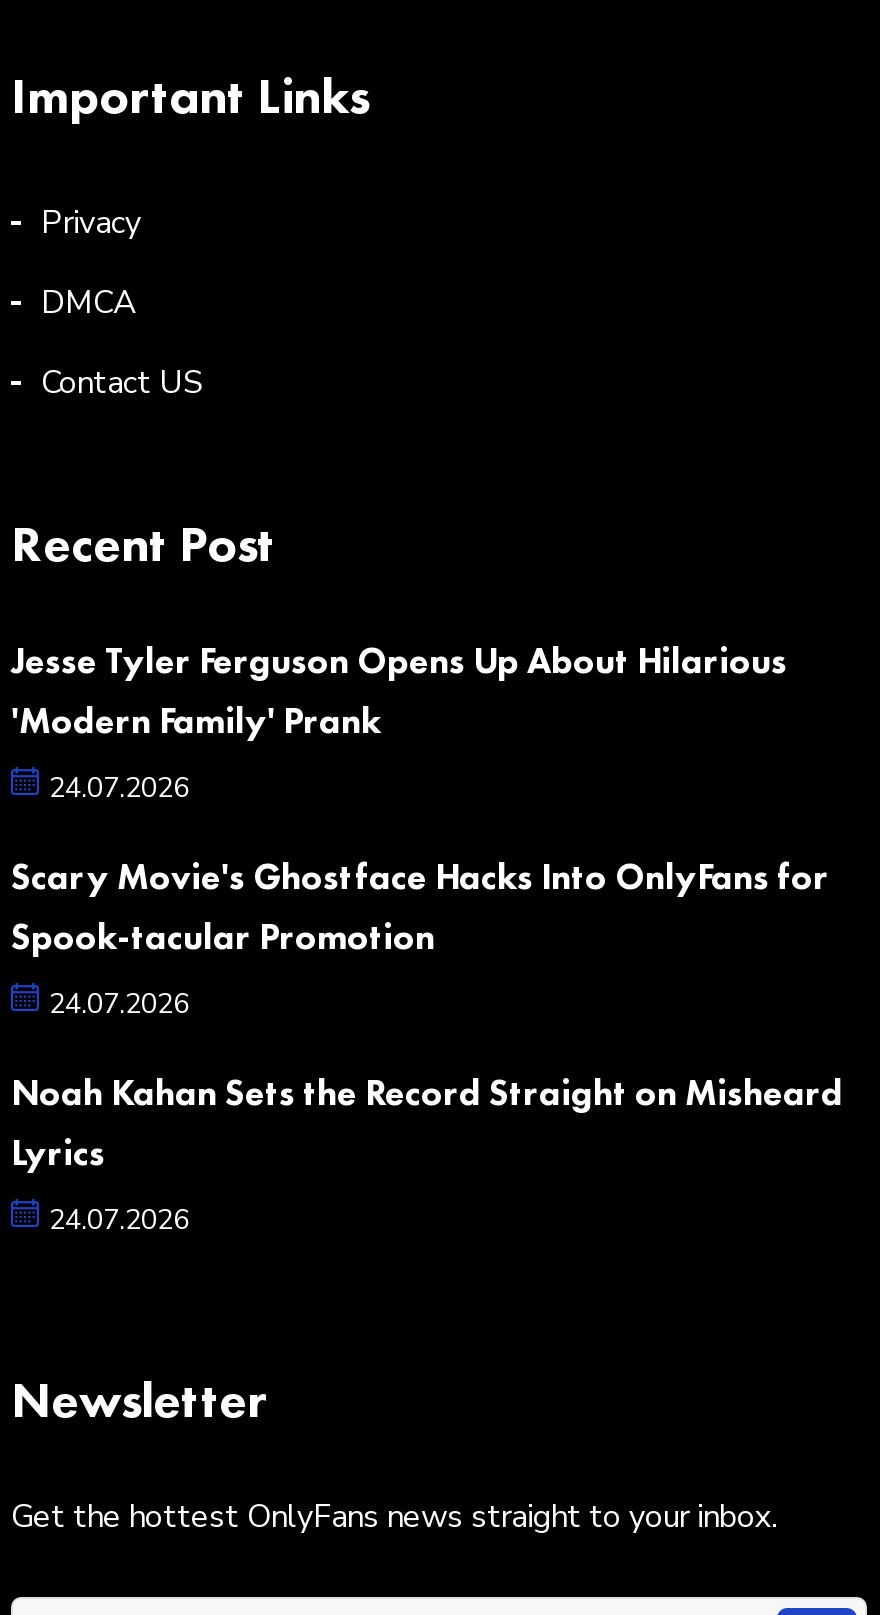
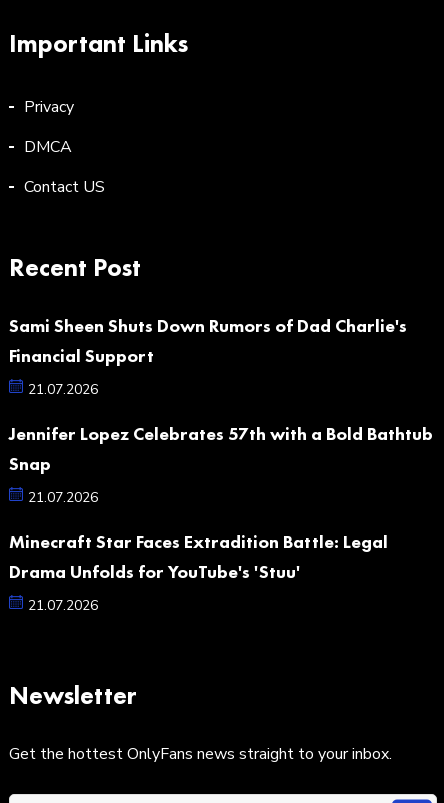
- Jesse Tyler Ferguson Opens Up About Hilarious
- 'Modern Family' Prank
+ Sami Sheen Shuts Down Rumors of Dad Charlie's
+ Financial Support

- 24.07.2026
+ 21.07.2026

- Scary Movie's Ghostface Hacks Into OnlyFans for
- Spook-tacular Promotion
+ Jennifer Lopez Celebrates 57th with a Bold Bathtub
+ Snap

- 24.07.2026
+ 21.07.2026

- Noah Kahan Sets the Record Straight on Misheard
- Lyrics
+ Minecraft Star Faces Extradition Battle: Legal
+ Drama Unfolds for YouTube's 'Stuu'

- 24.07.2026
+ 21.07.2026
